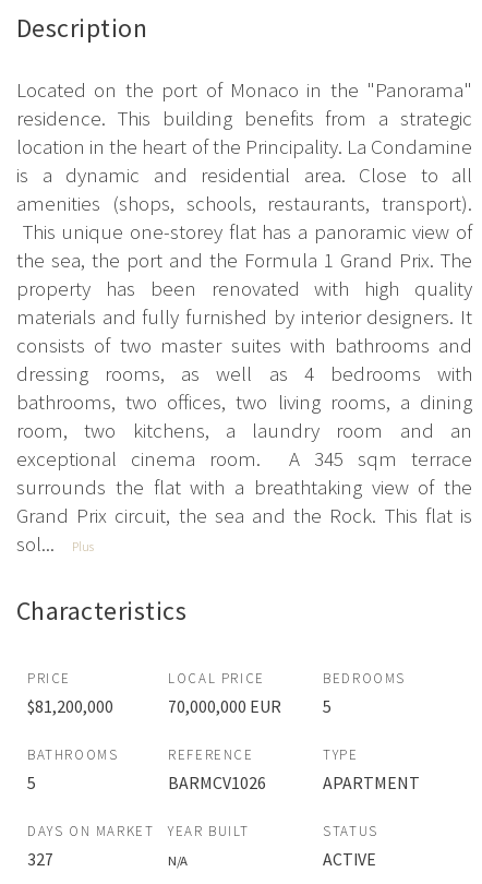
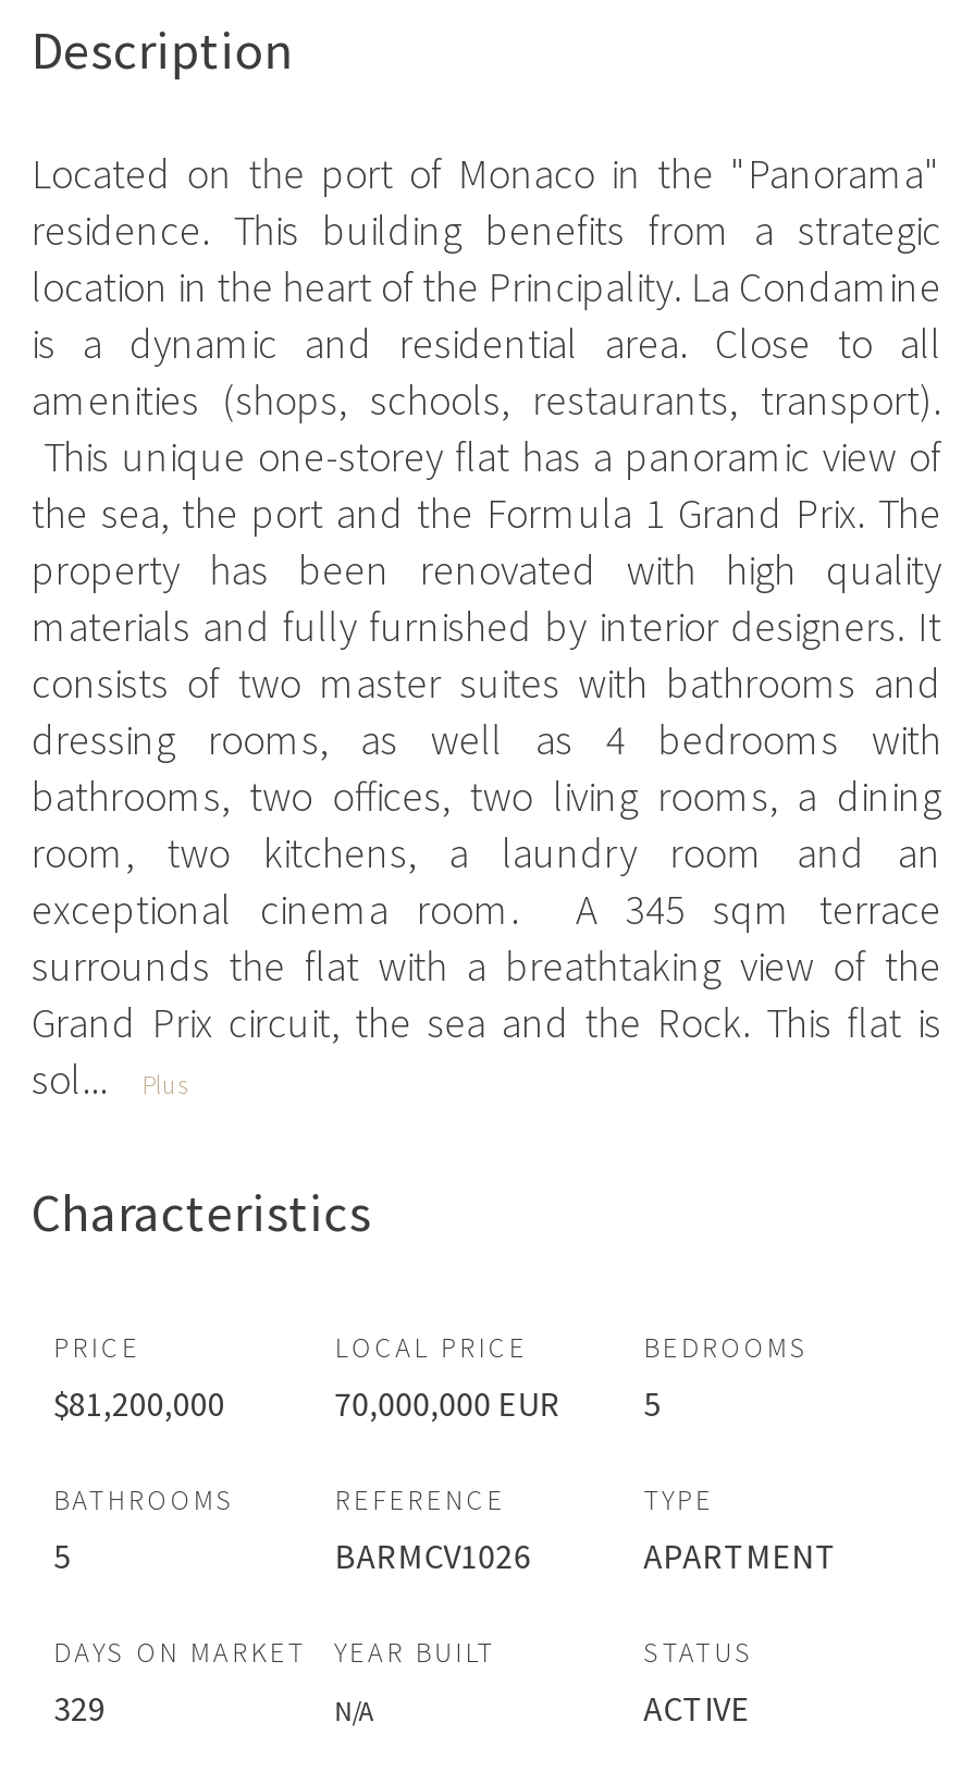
- 327
+ 329
